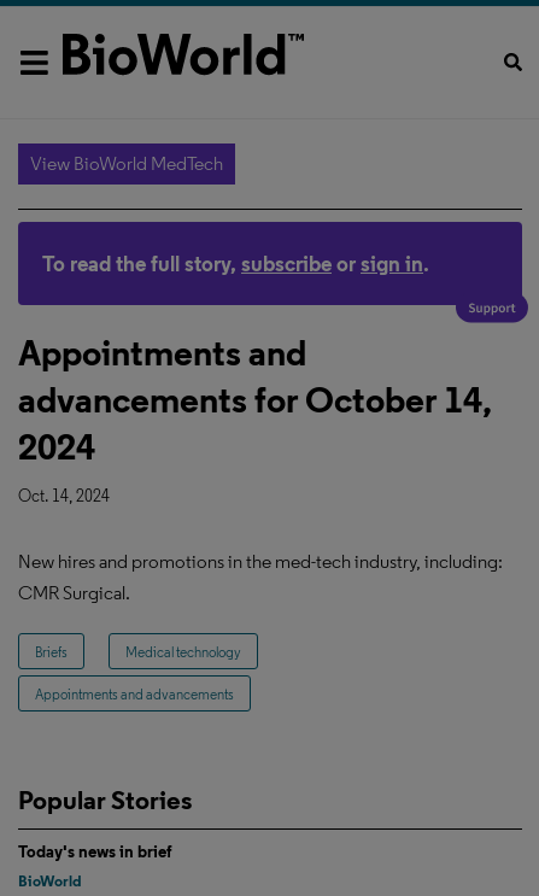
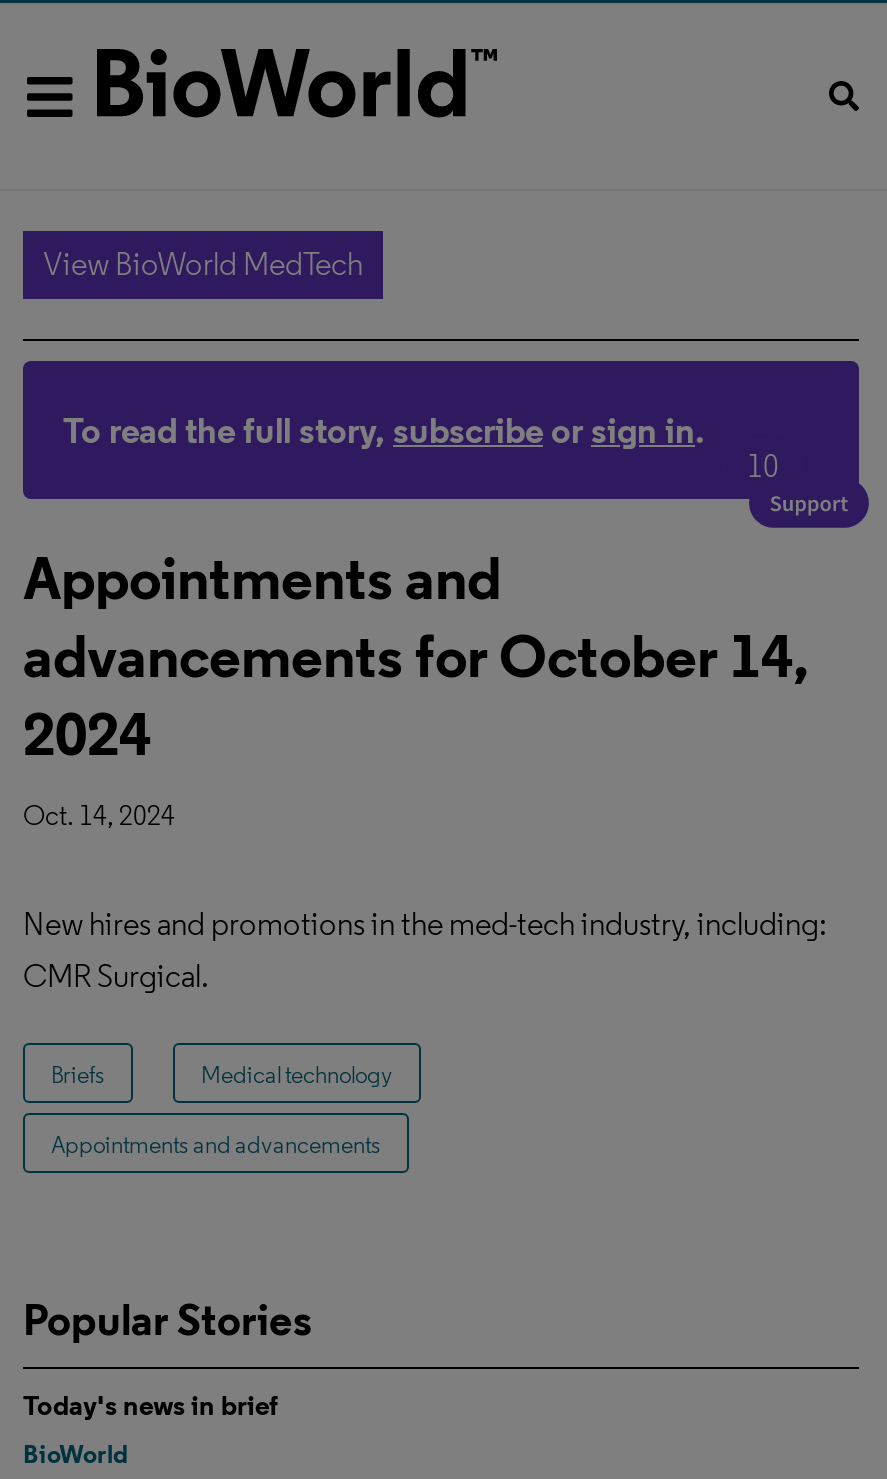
+ 10
